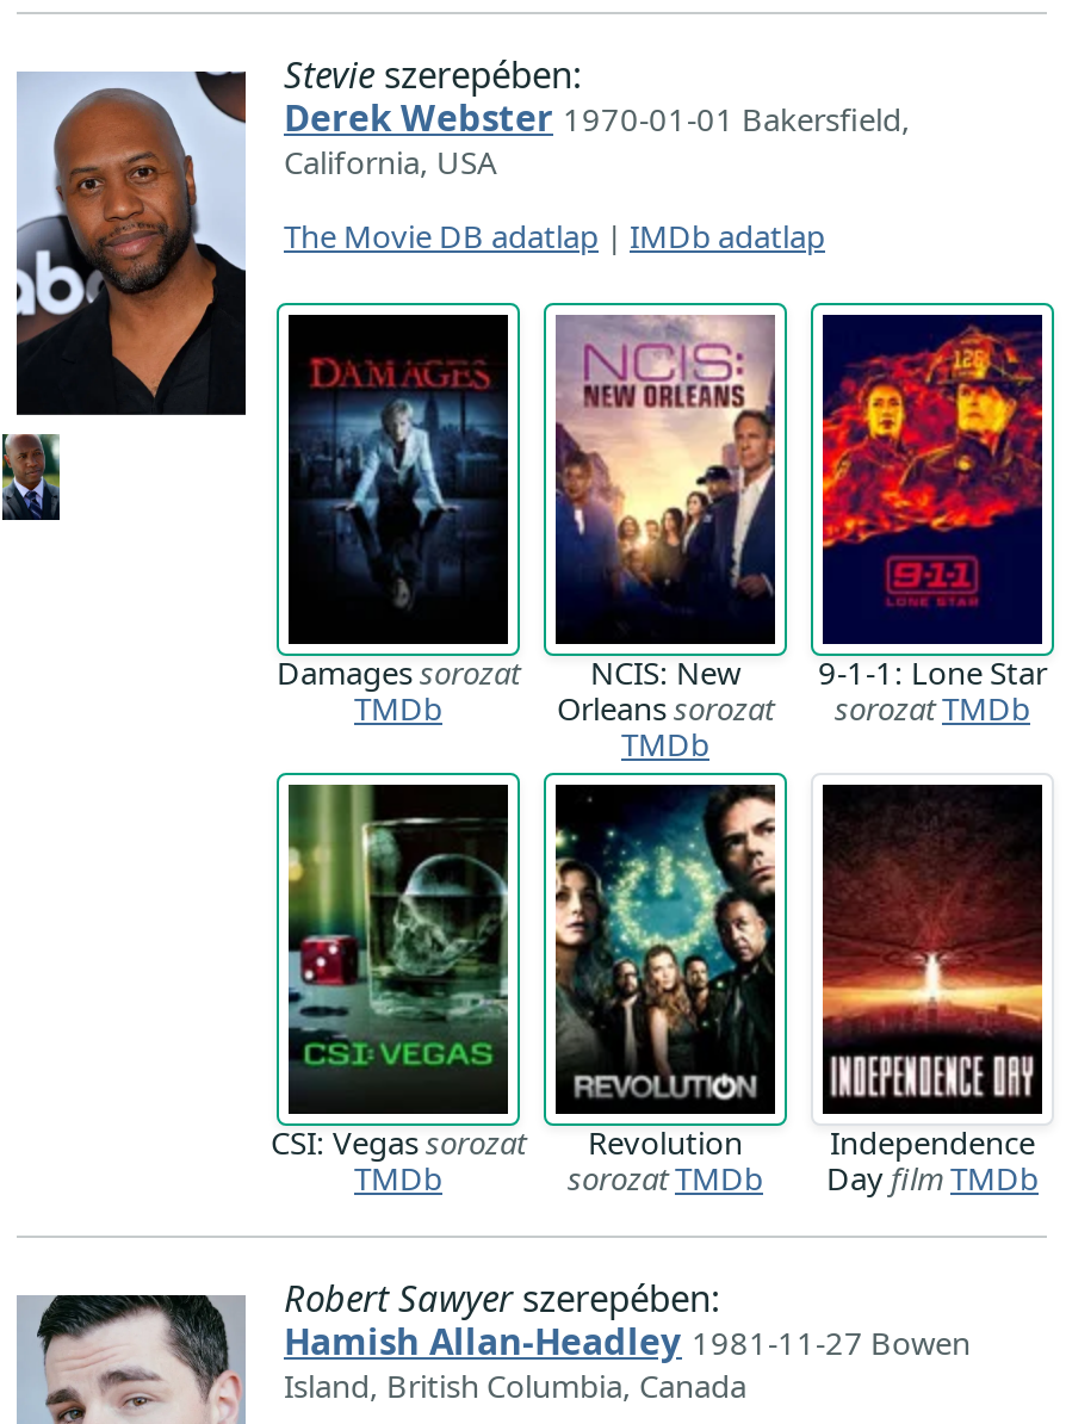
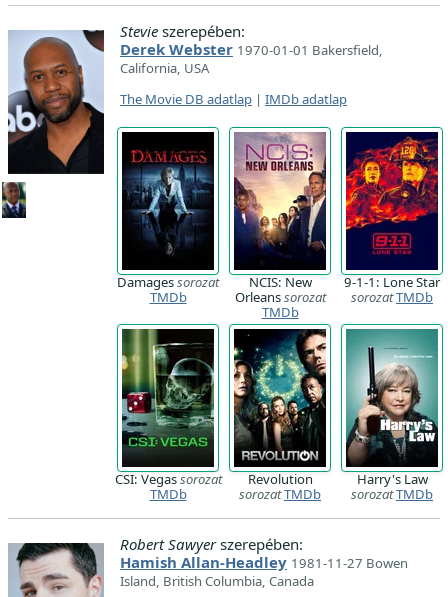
- [image]
- Independence
- Day film TMDb
+ [image]
+ Harry's Law
+ sorozat TMDb
